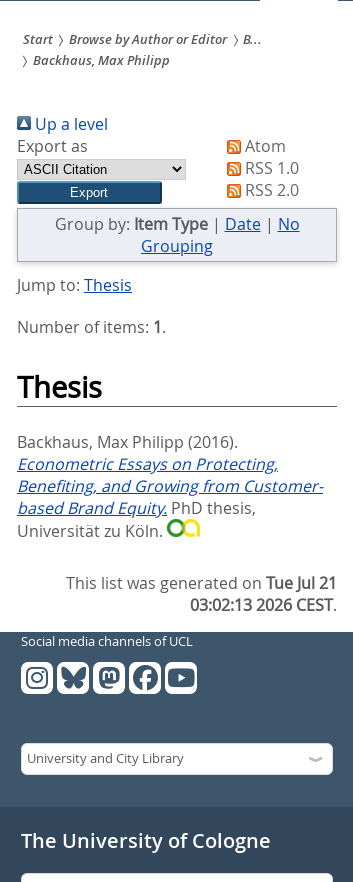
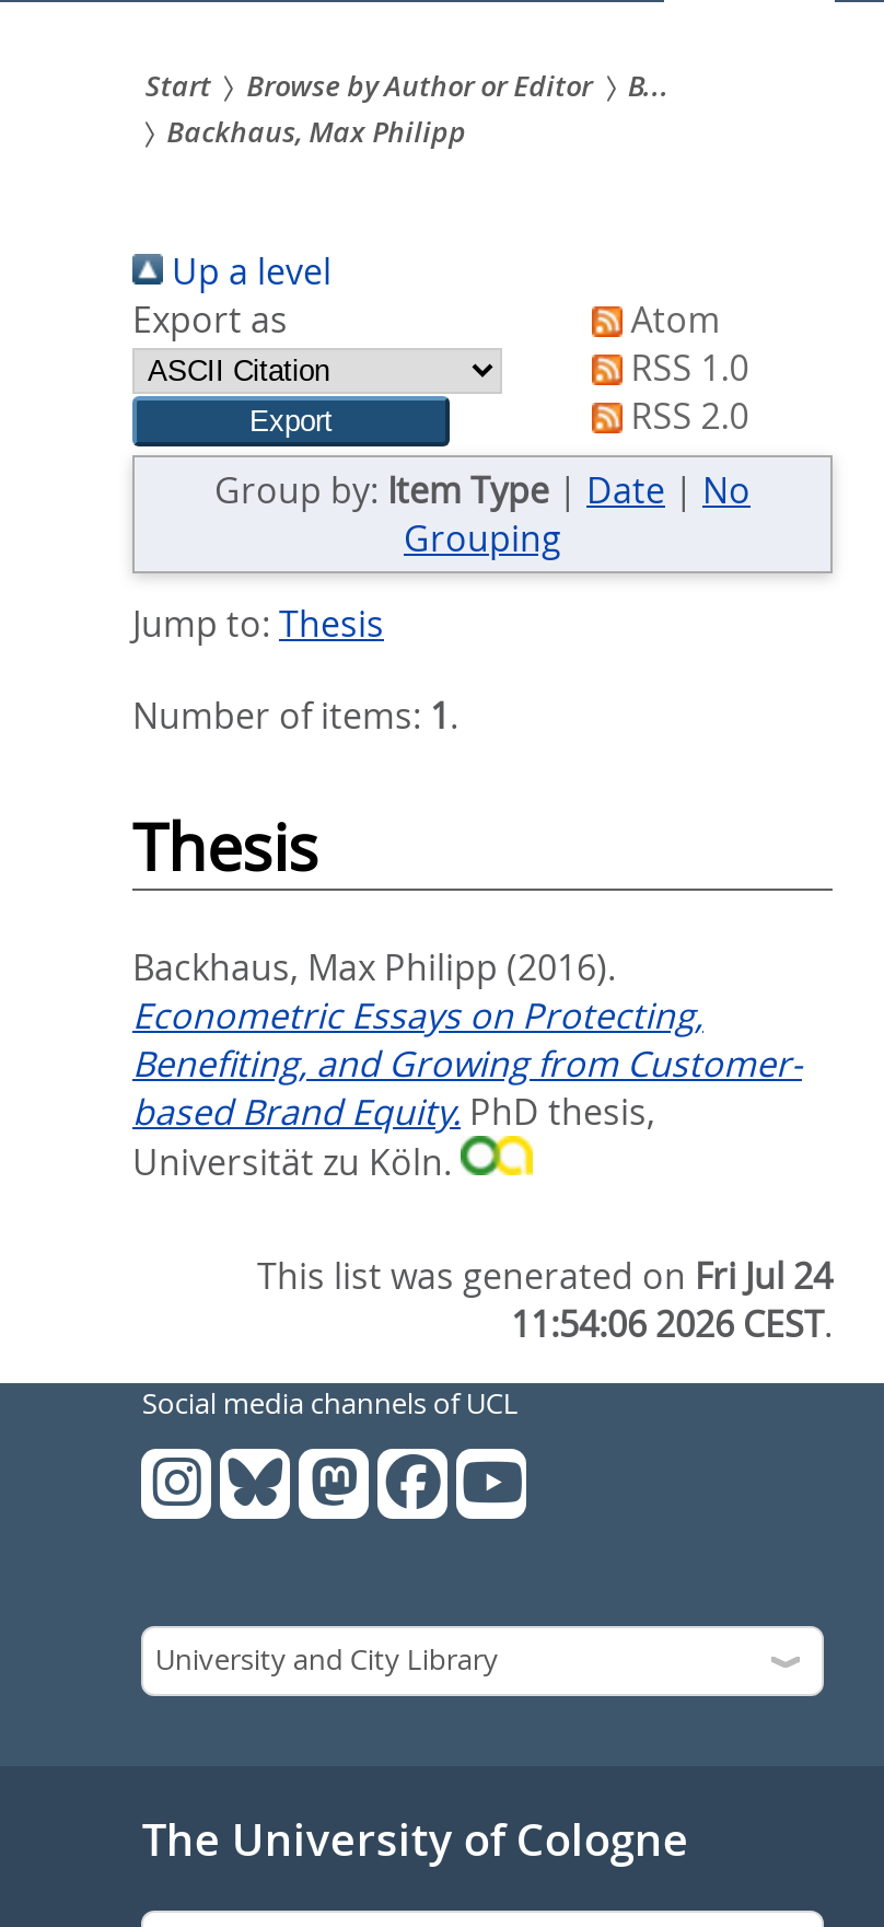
- This list was generated on Tue Jul 21
+ This list was generated on Fri Jul 24

- 03:02:13 2026 CEST.
+ 11:54:06 2026 CEST.
